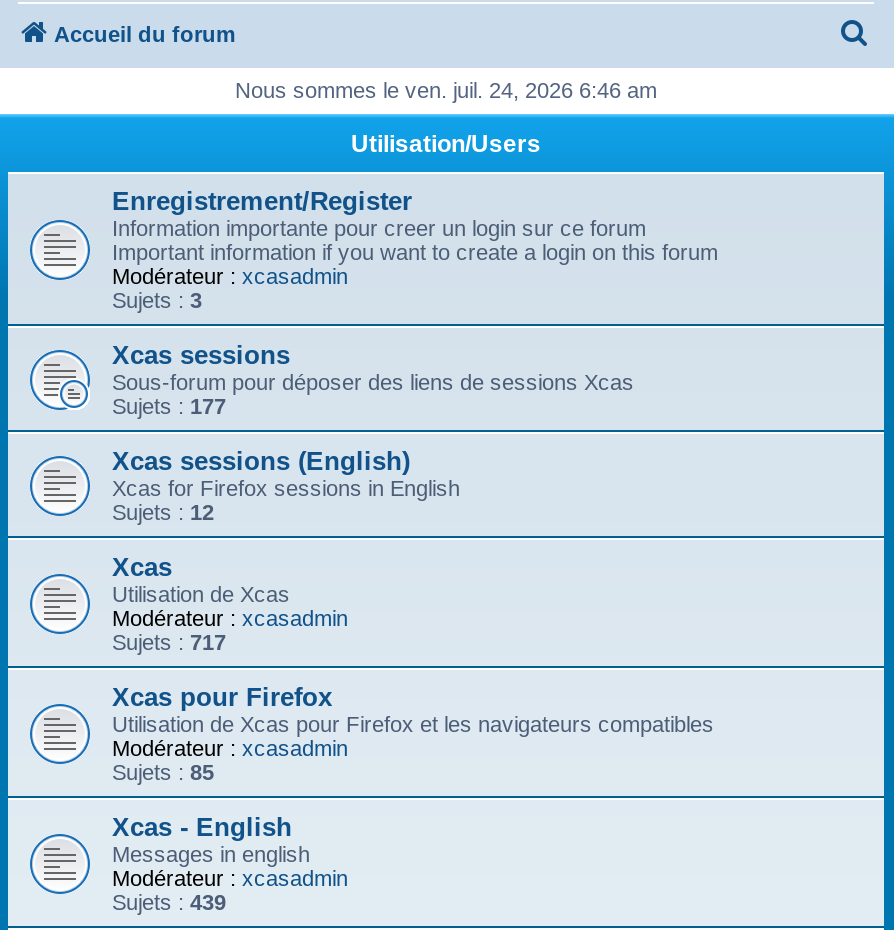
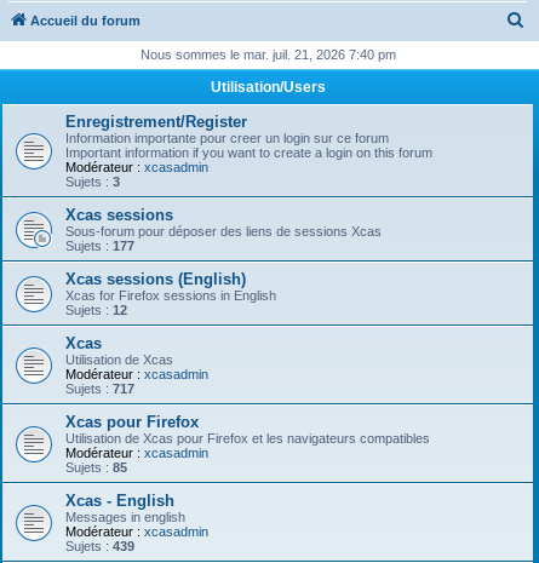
- Nous sommes le ven. juil. 24, 2026 6:46 am
+ Nous sommes le mar. juil. 21, 2026 7:40 pm
